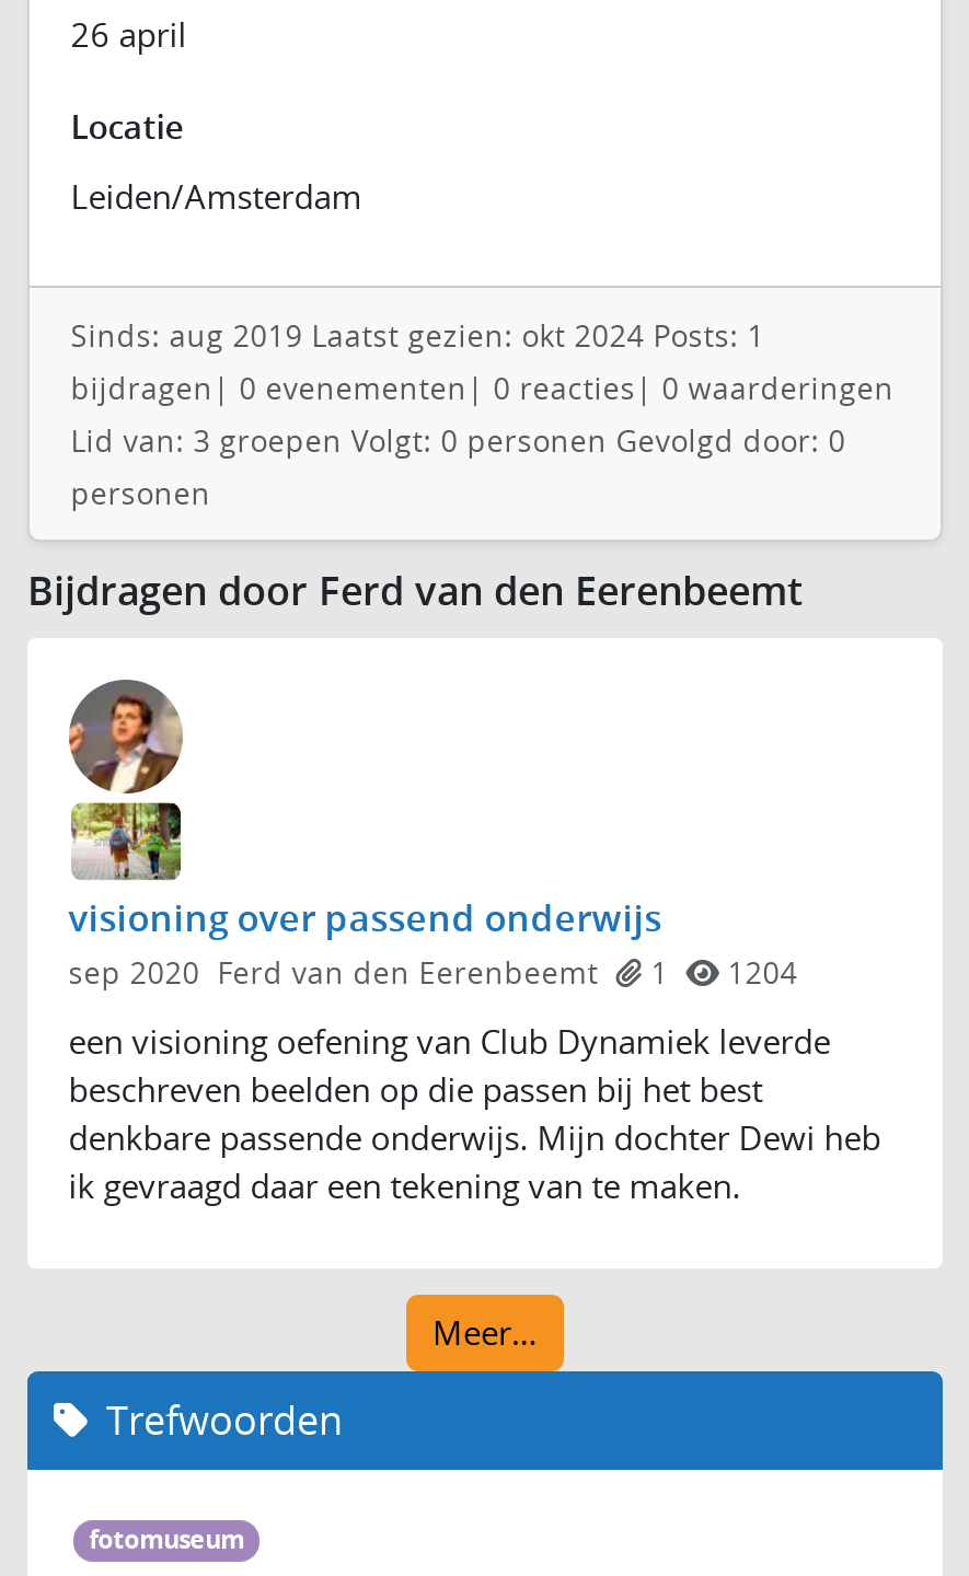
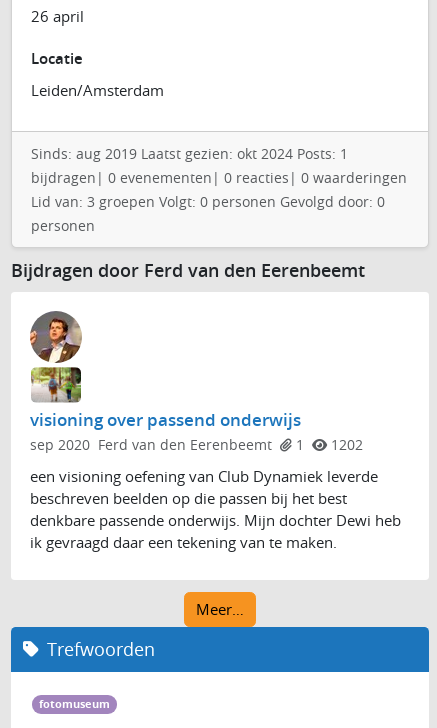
- sep 2020 Ferd van den Eerenbeemt 1 1204
+ sep 2020 Ferd van den Eerenbeemt 1 1202
